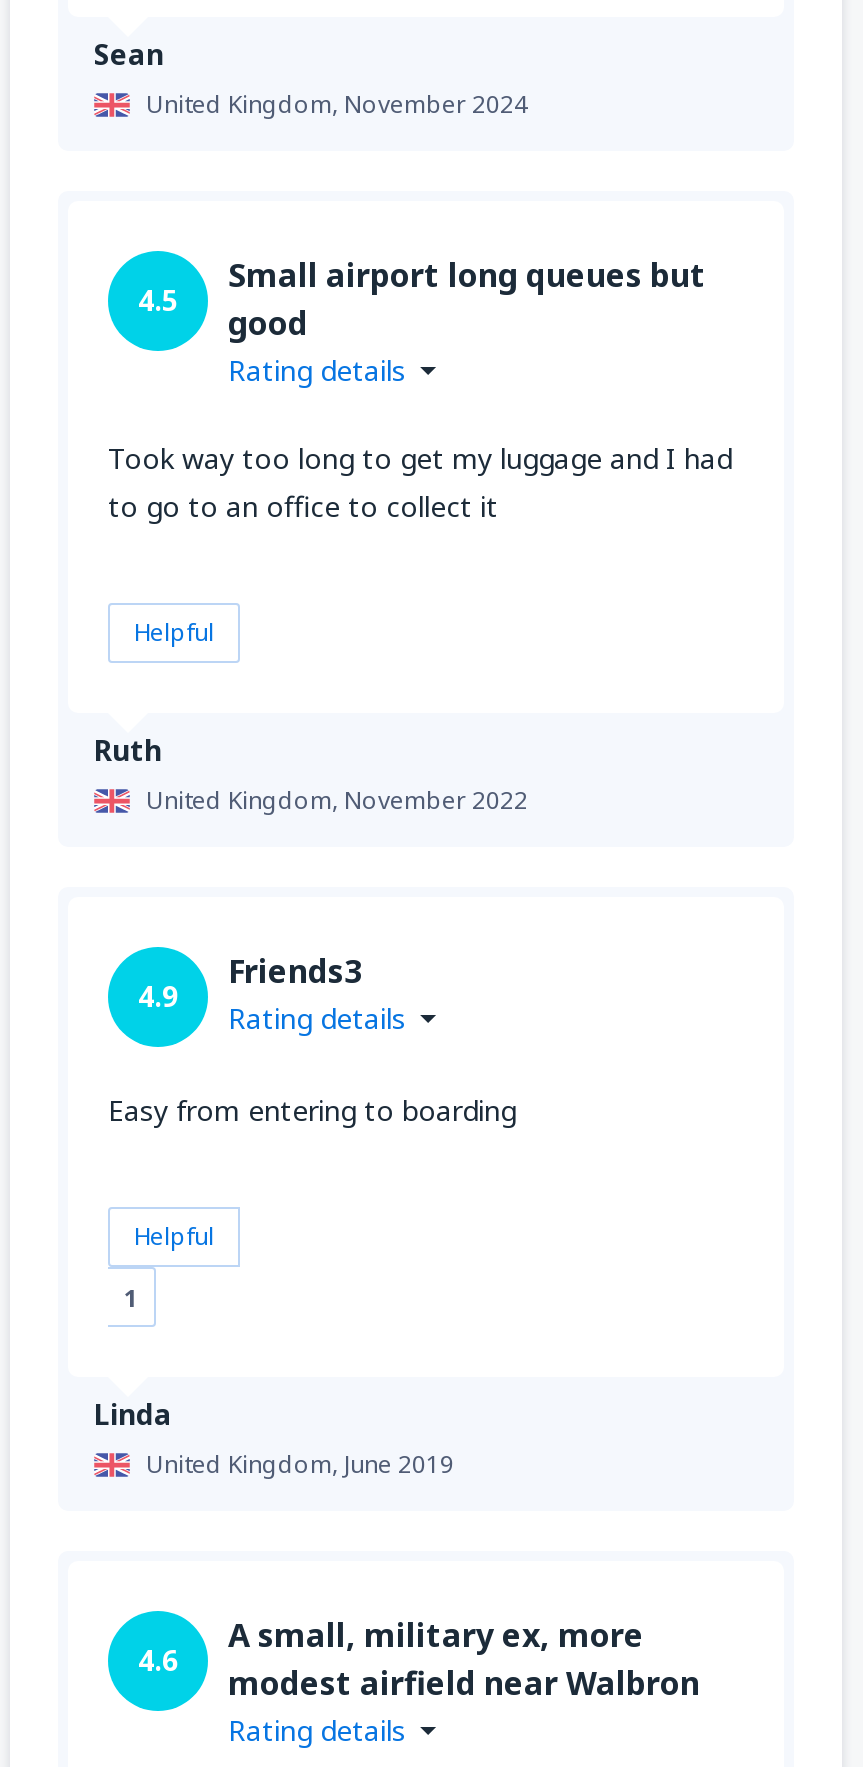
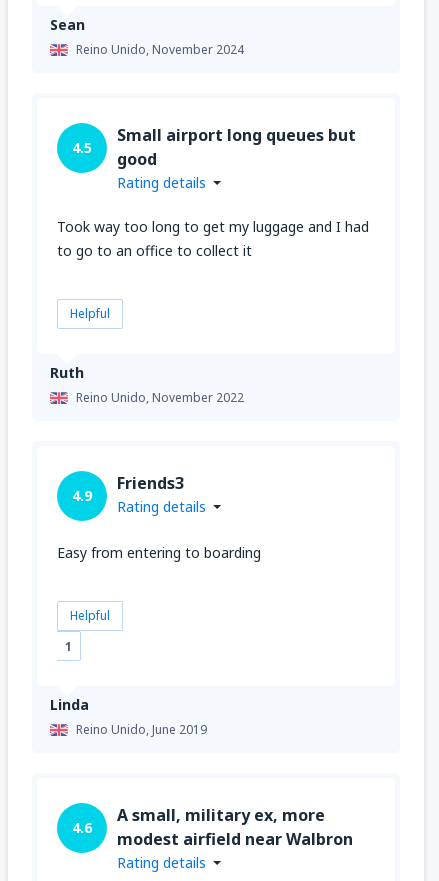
- United Kingdom, November 2024
+ Reino Unido, November 2024

- United Kingdom, November 2022
+ Reino Unido, November 2022

- United Kingdom, June 2019
+ Reino Unido, June 2019
